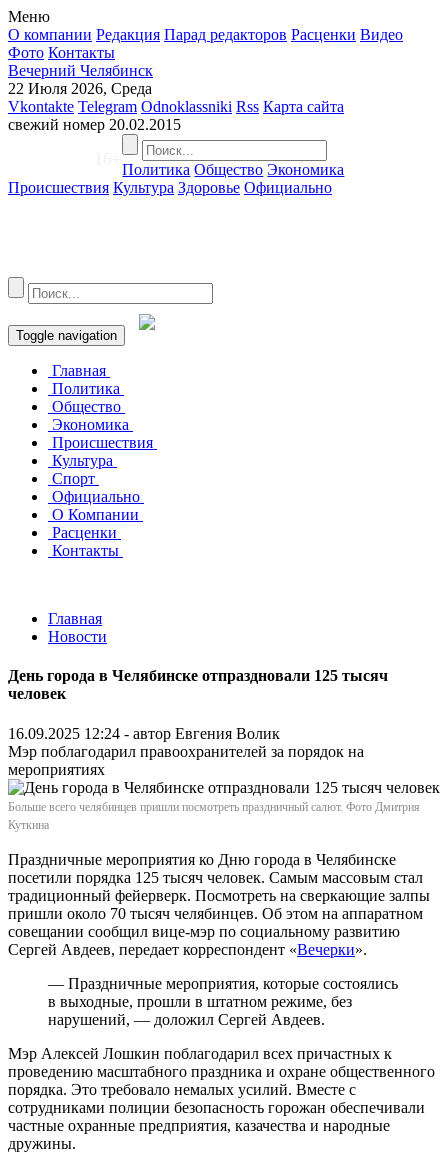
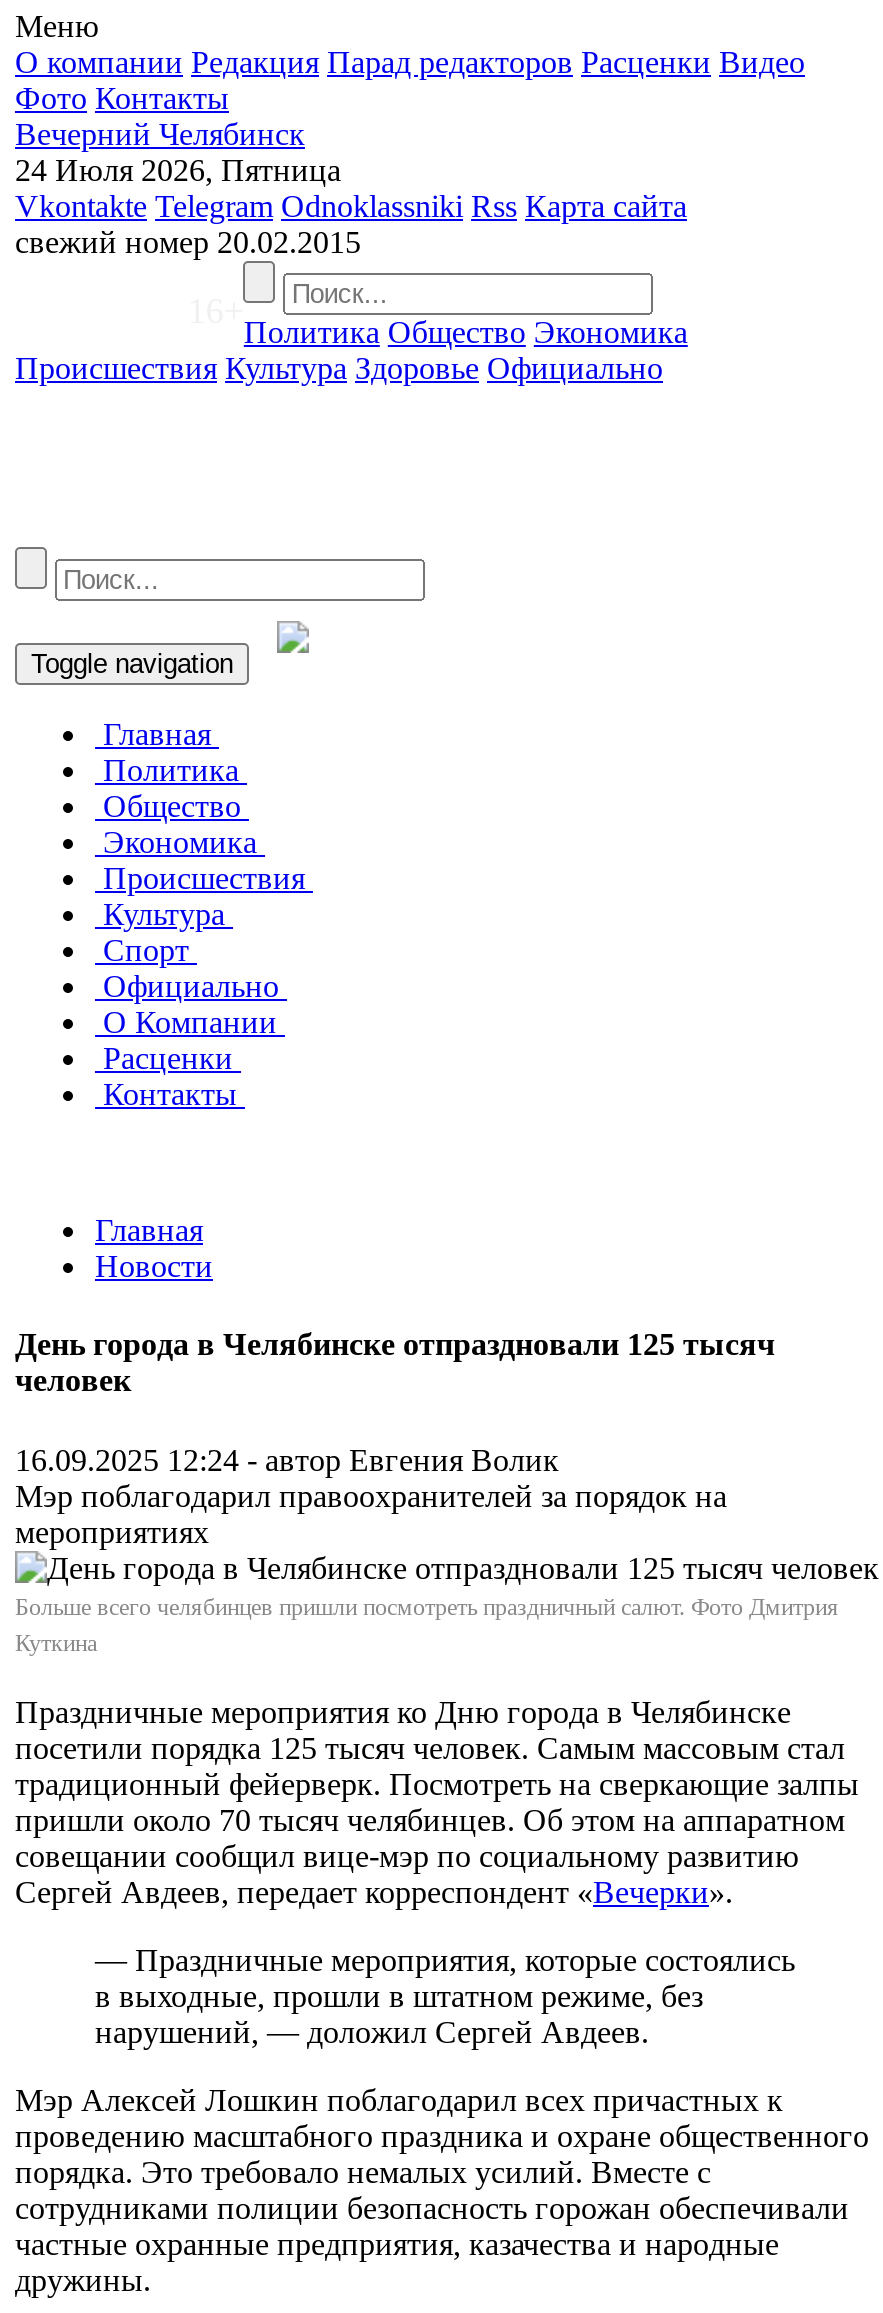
- 22 Июля 2026, Среда
+ 24 Июля 2026, Пятница
